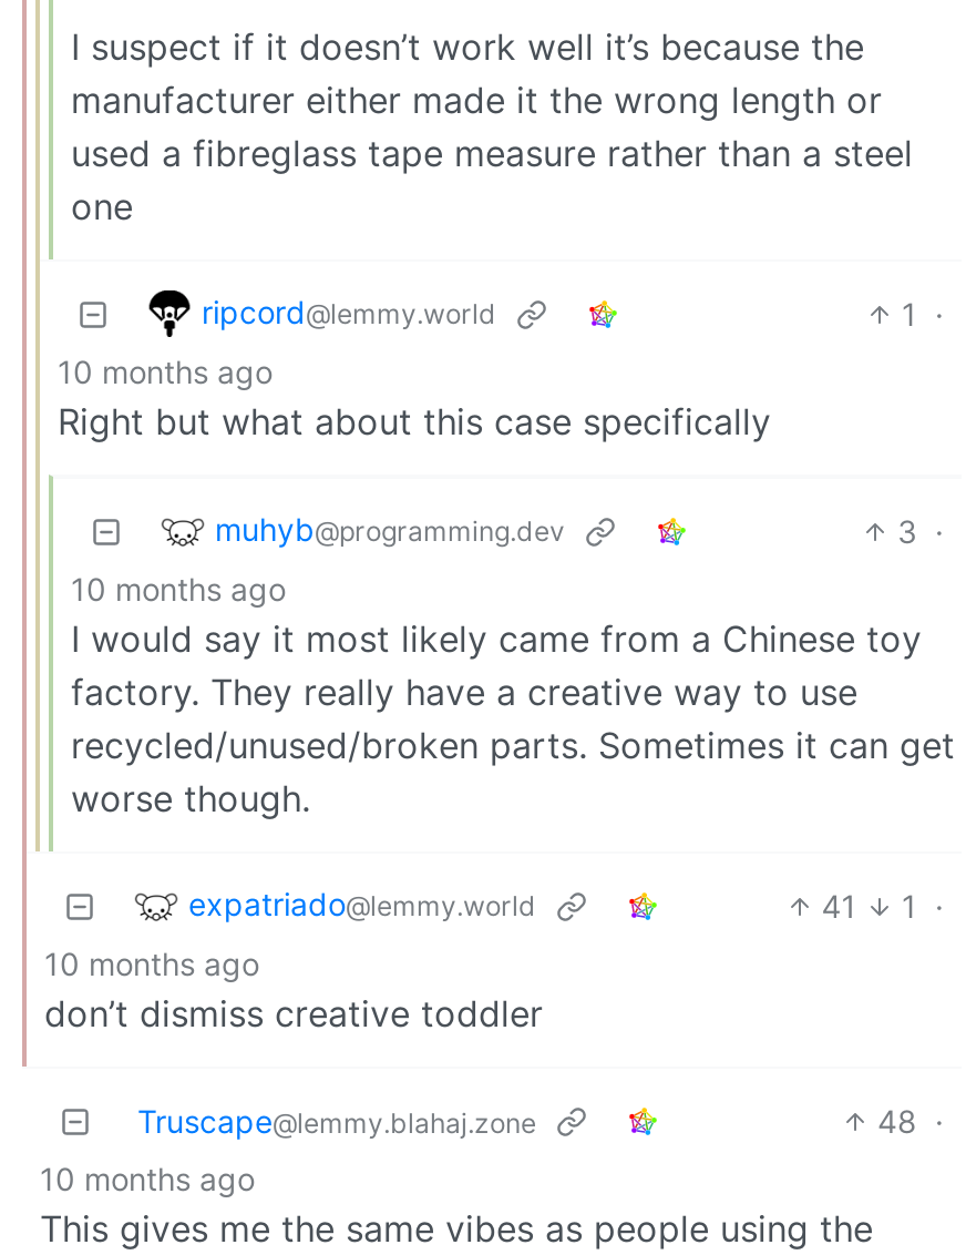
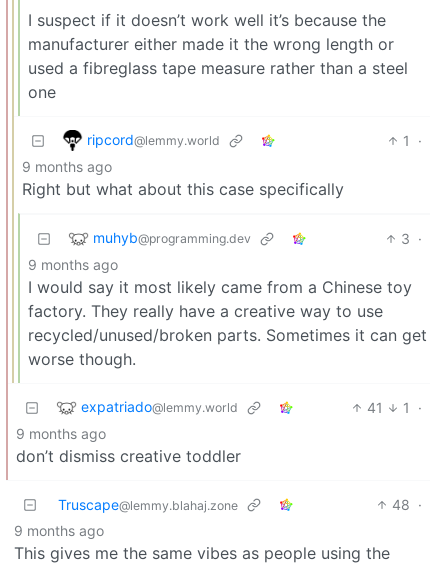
- 10 months ago
+ 9 months ago

- 10 months ago
+ 9 months ago

- 10 months ago
+ 9 months ago

- 10 months ago
+ 9 months ago
